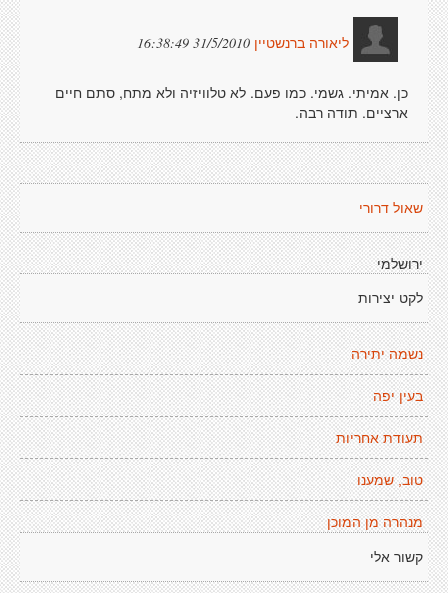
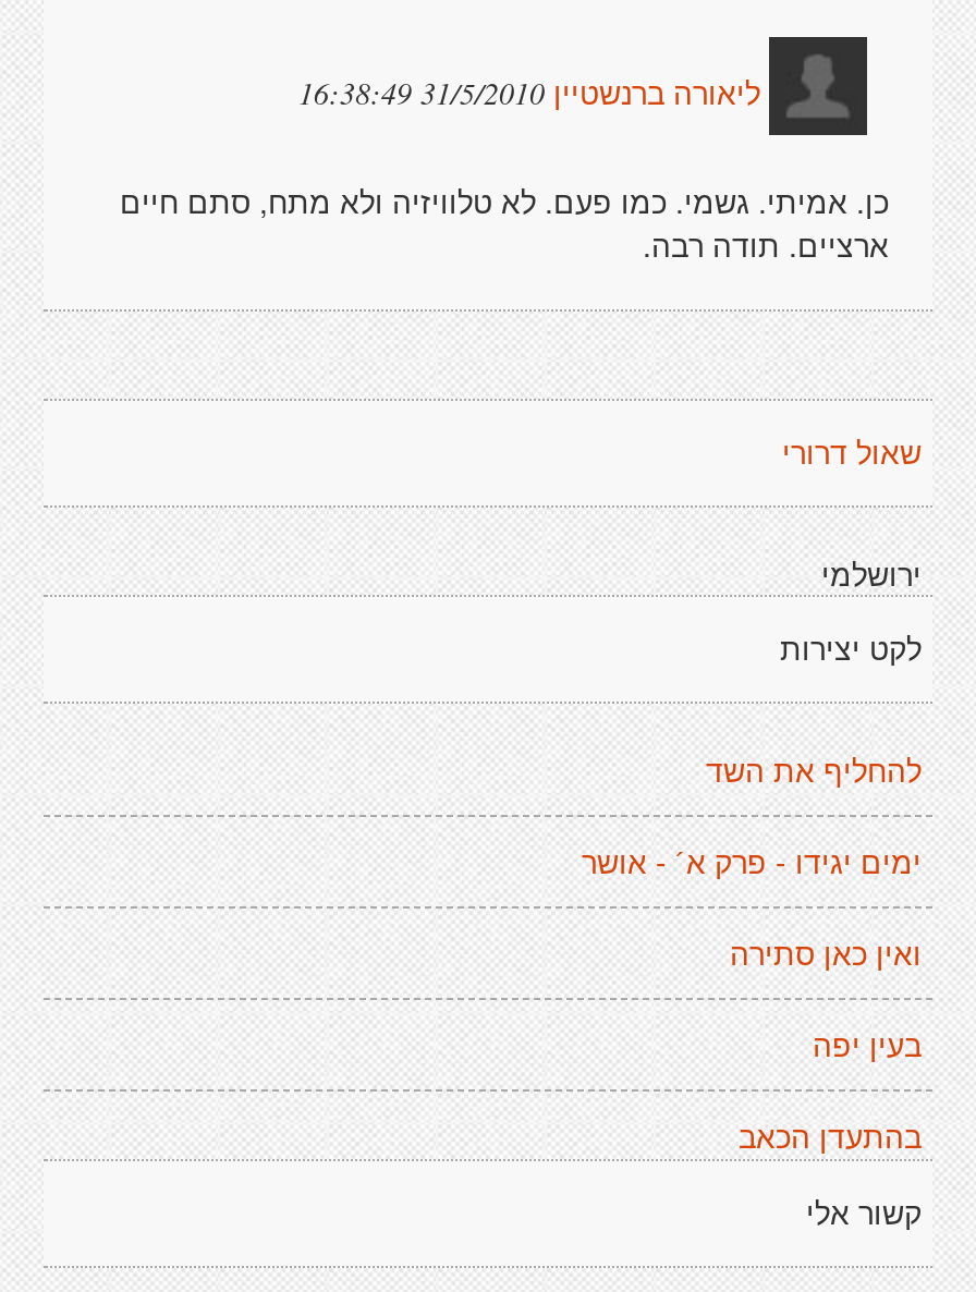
- נשמה יתירה
+ להחליף את השד
+ ימים יגידו - פרק א´ - אושר
+ ואין כאן סתירה

moved down: בעין יפה

- תעודת אחריות
- טוב, שמענו
- מנהרה מן המוכן
+ בהתעדן הכאב
